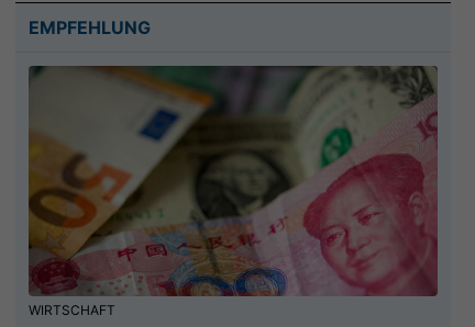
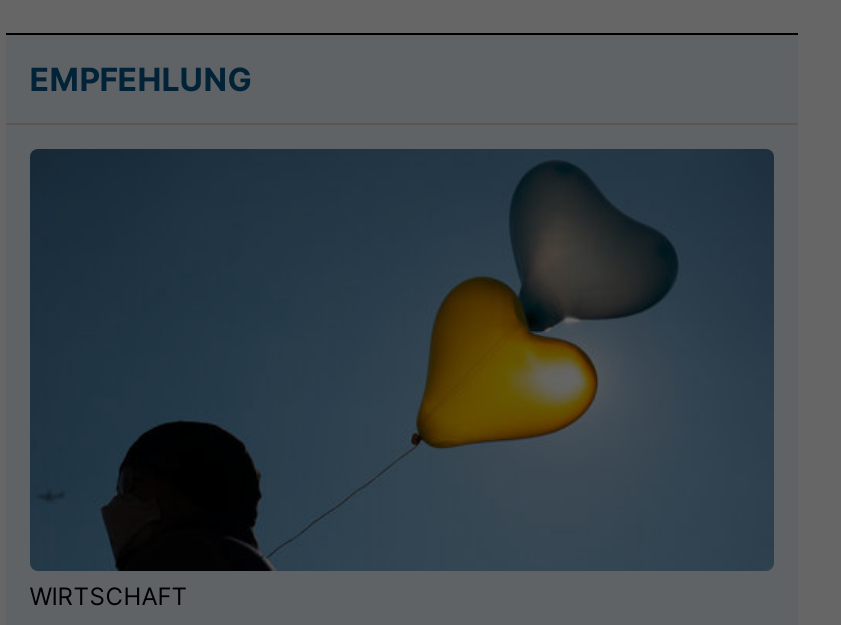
- [image]
+ [image]
